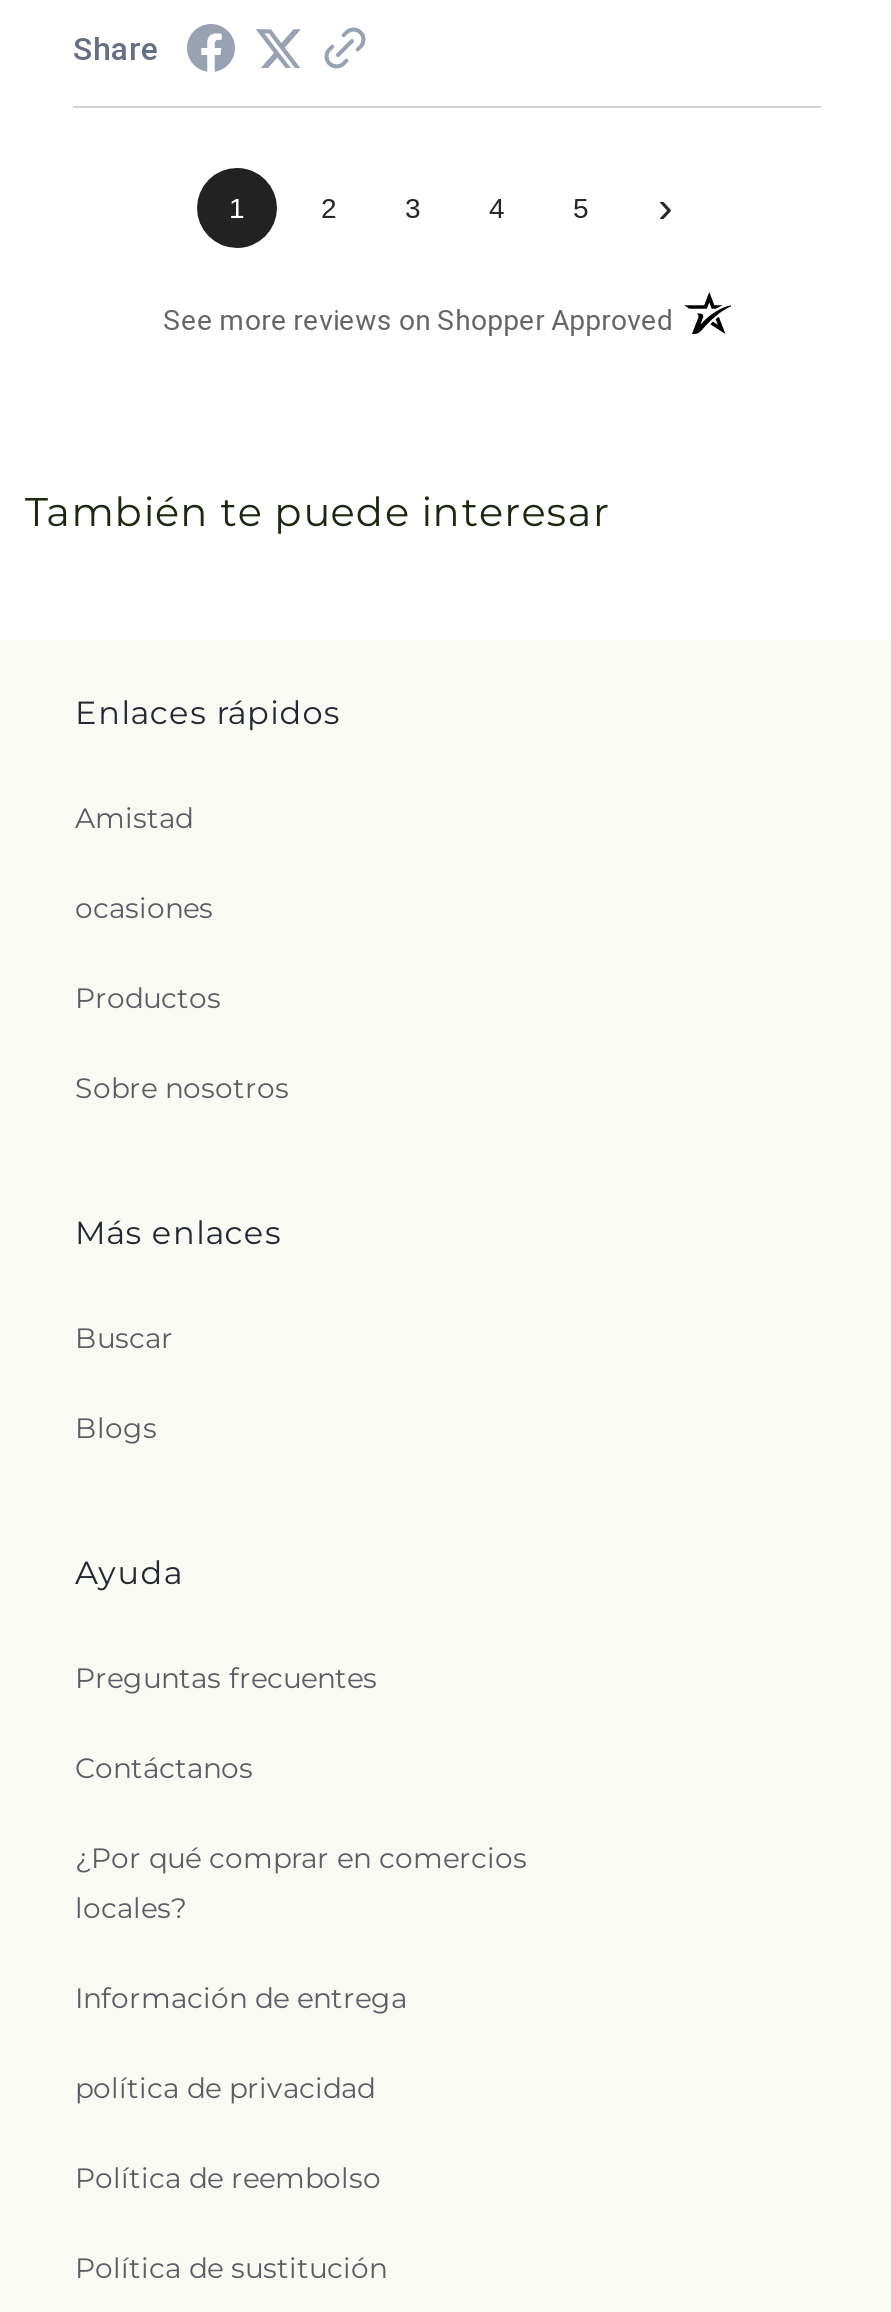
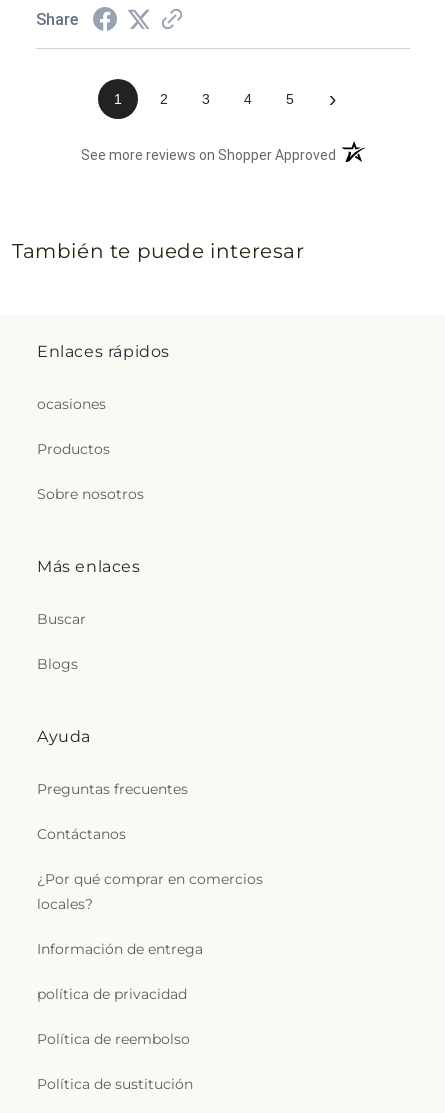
- Amistad
